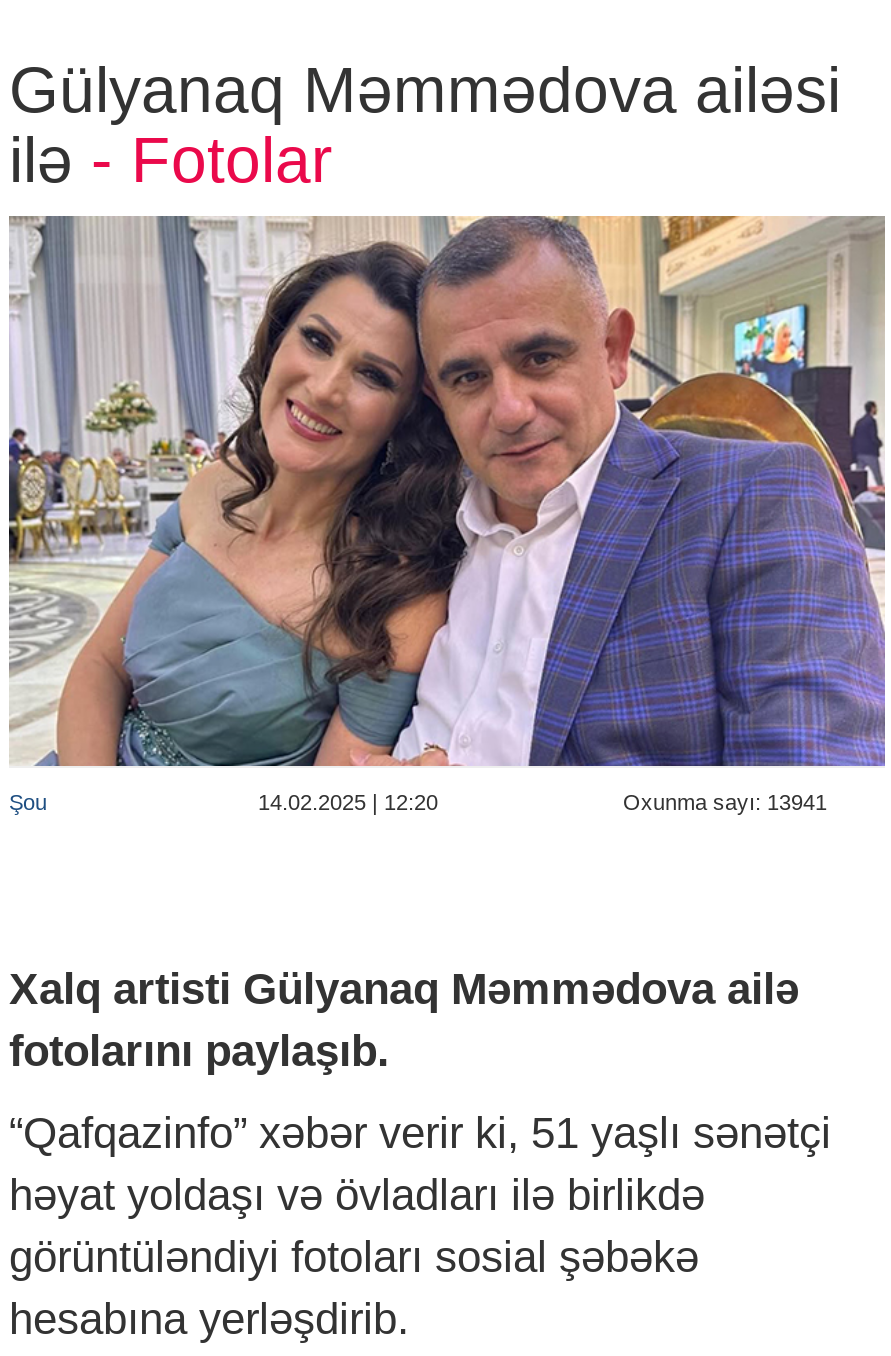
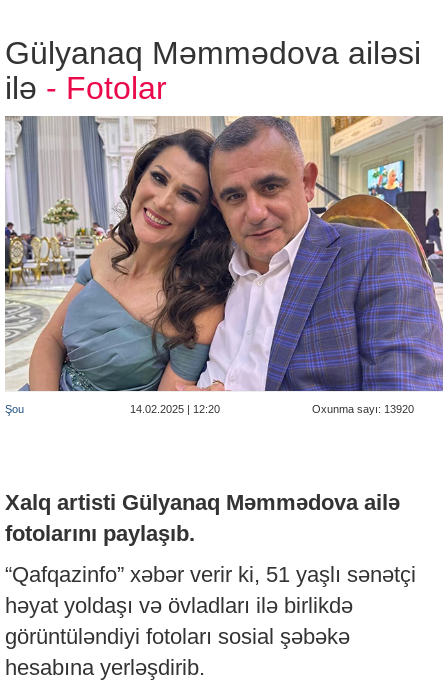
- Oxunma sayı: 13941
+ Oxunma sayı: 13920
